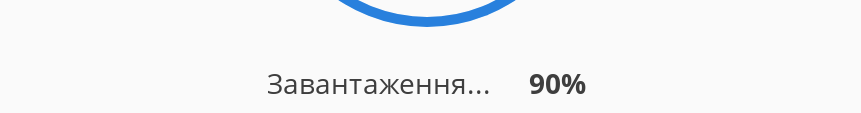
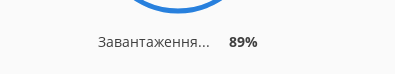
- Завантаження... 90%
+ Завантаження... 89%
